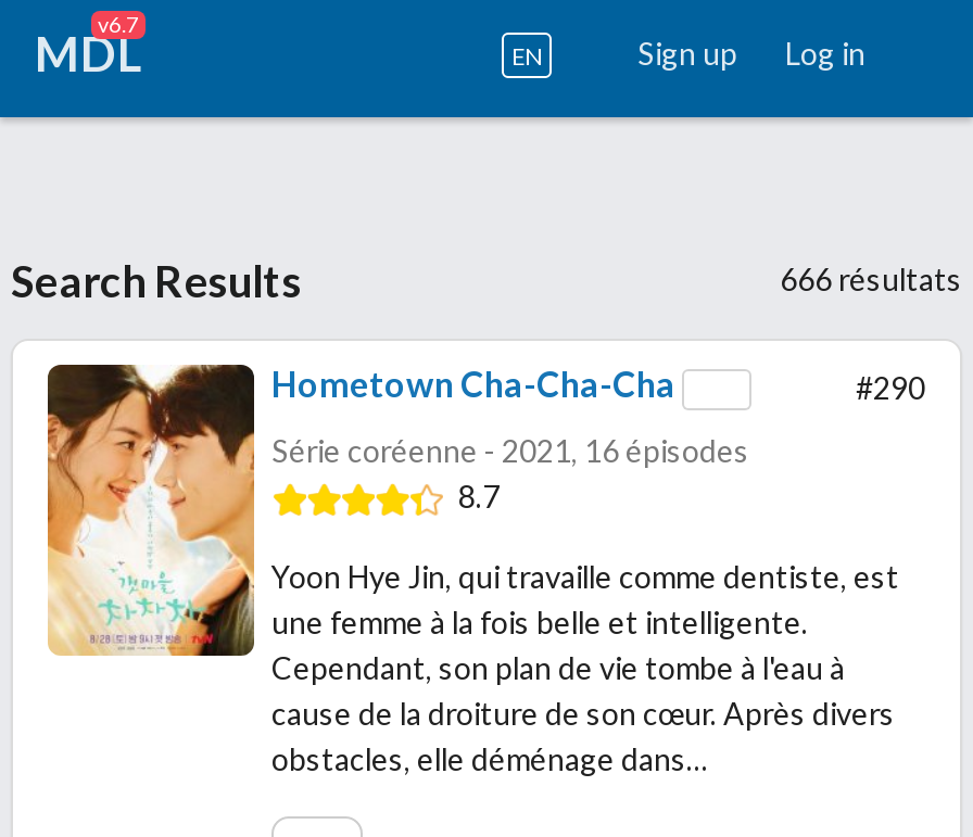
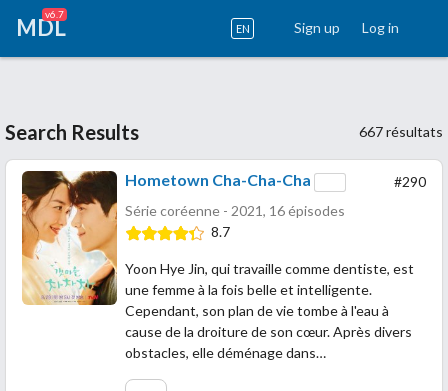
- 666 résultats
+ 667 résultats
